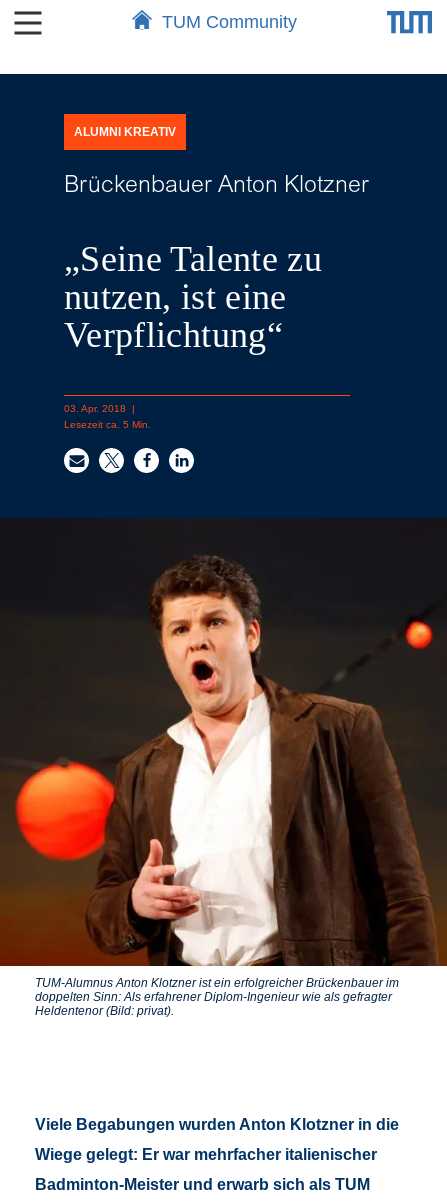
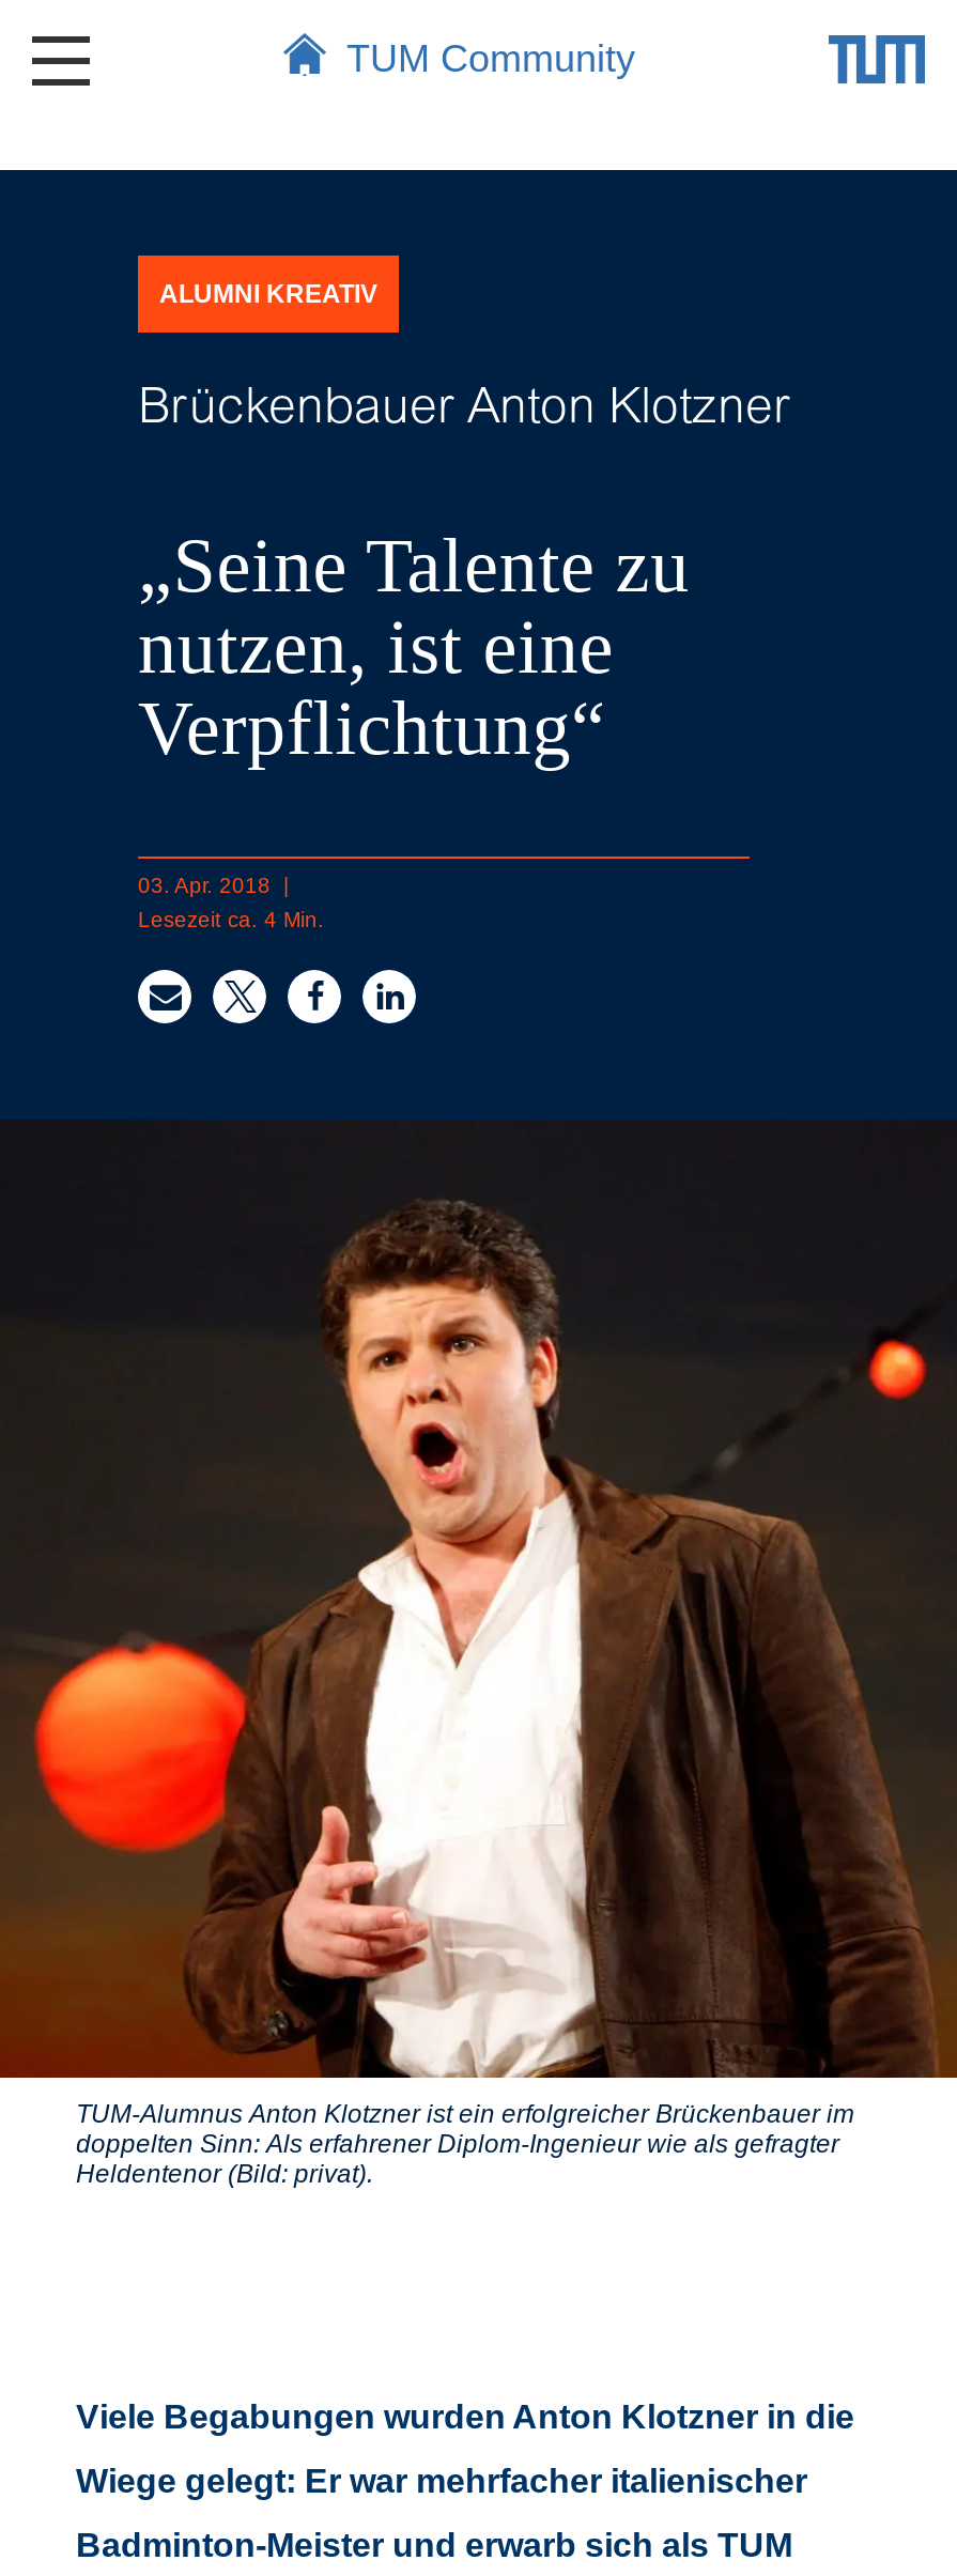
- Lesezeit ca. 5 Min.
+ Lesezeit ca. 4 Min.
